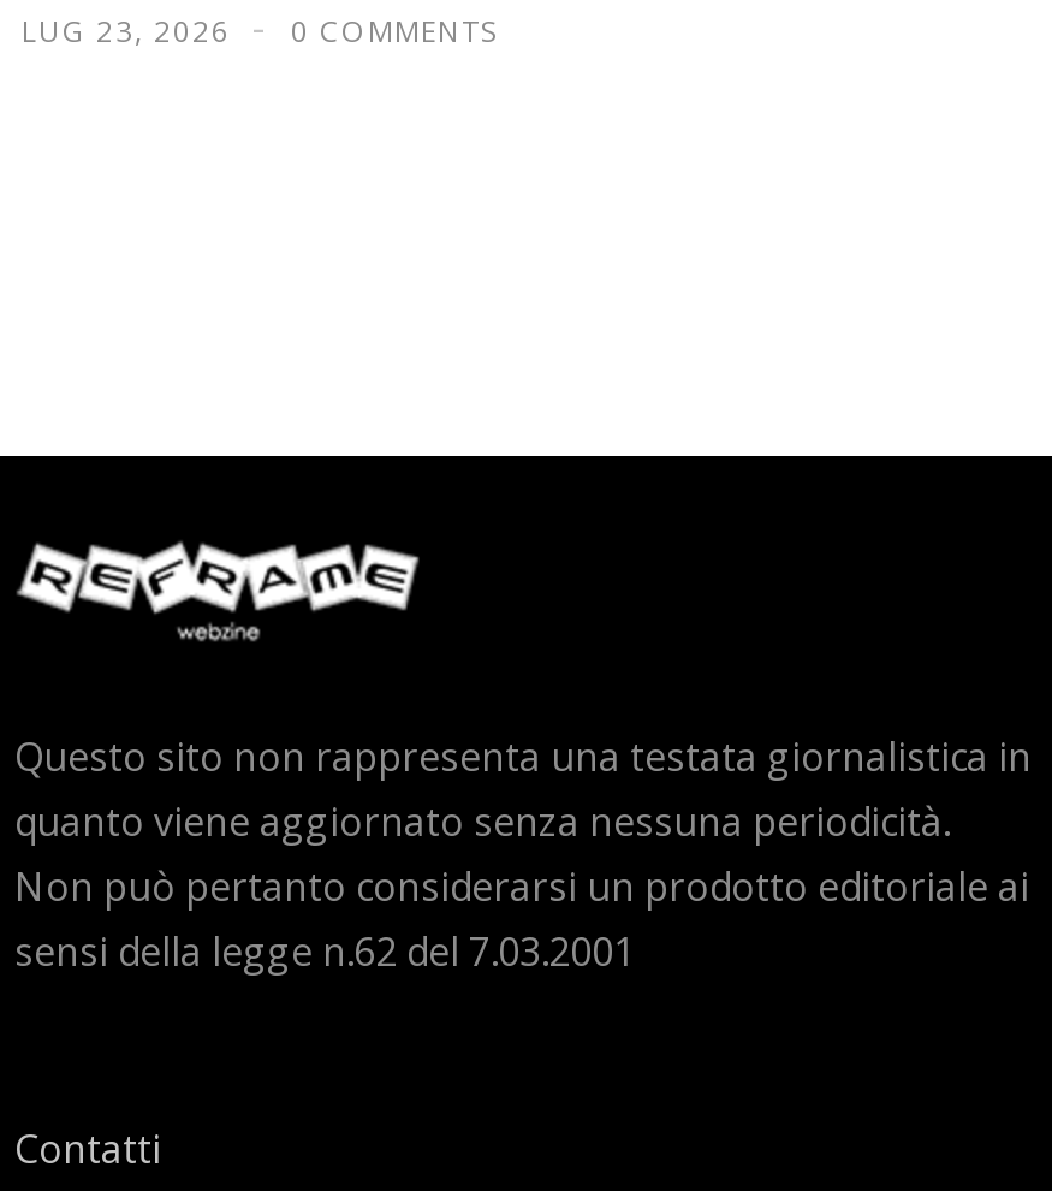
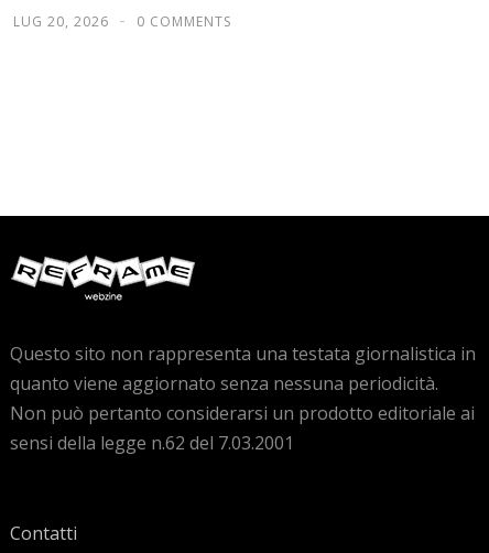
- LUG 23, 2026 0 COMMENTS
+ LUG 20, 2026 0 COMMENTS
